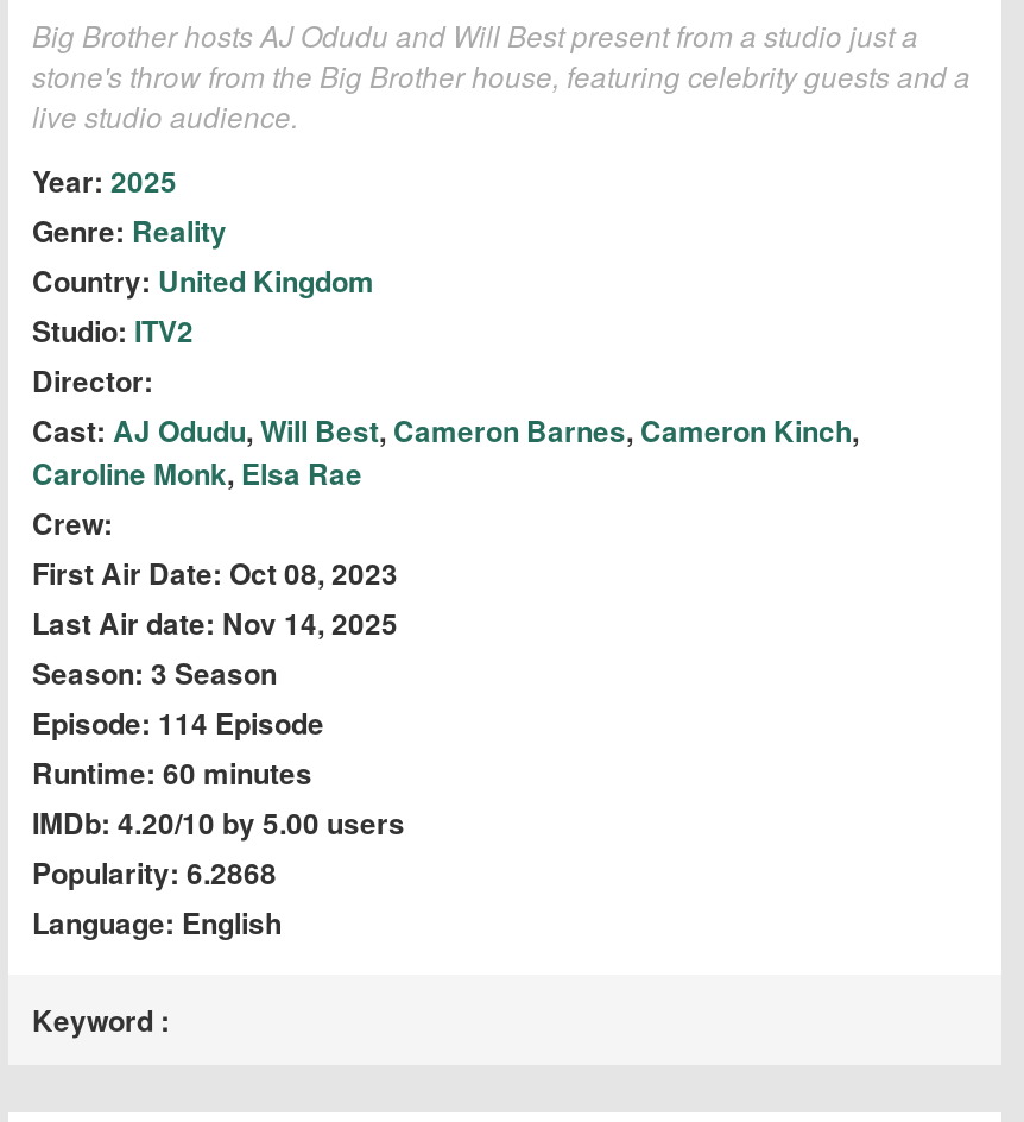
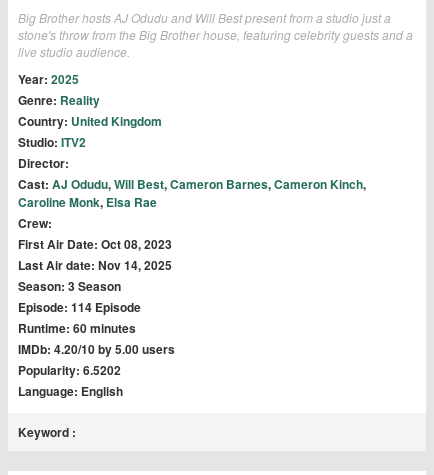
- Popularity: 6.2868
+ Popularity: 6.5202
